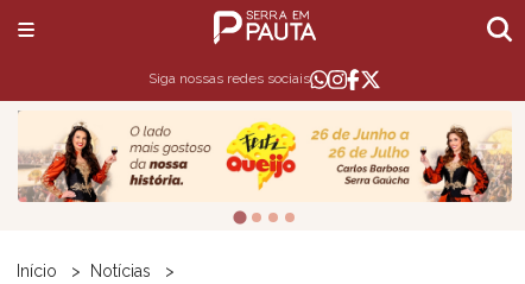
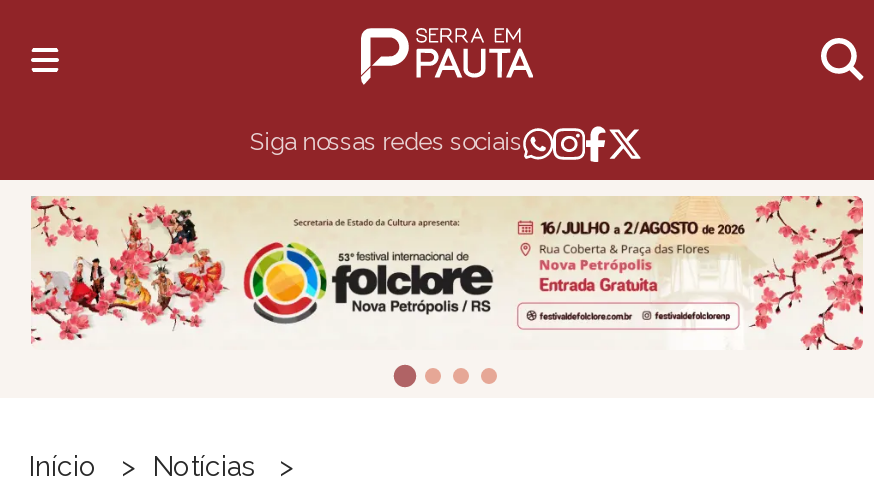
- [image]
+ [image]
